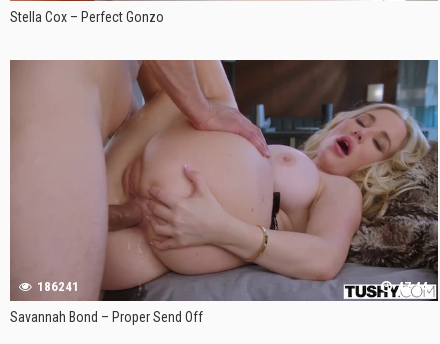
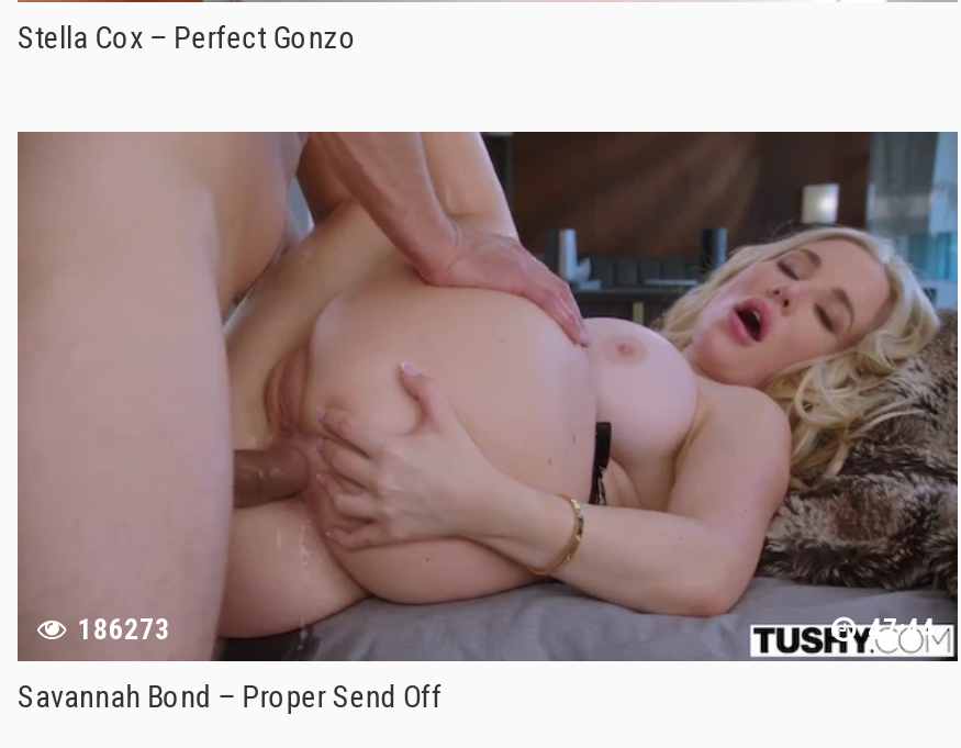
- 186241
+ 186273
